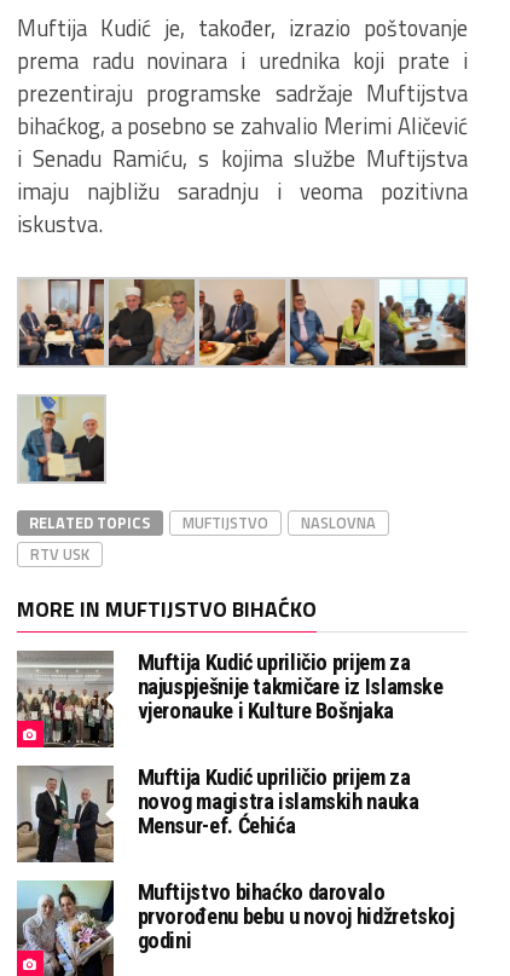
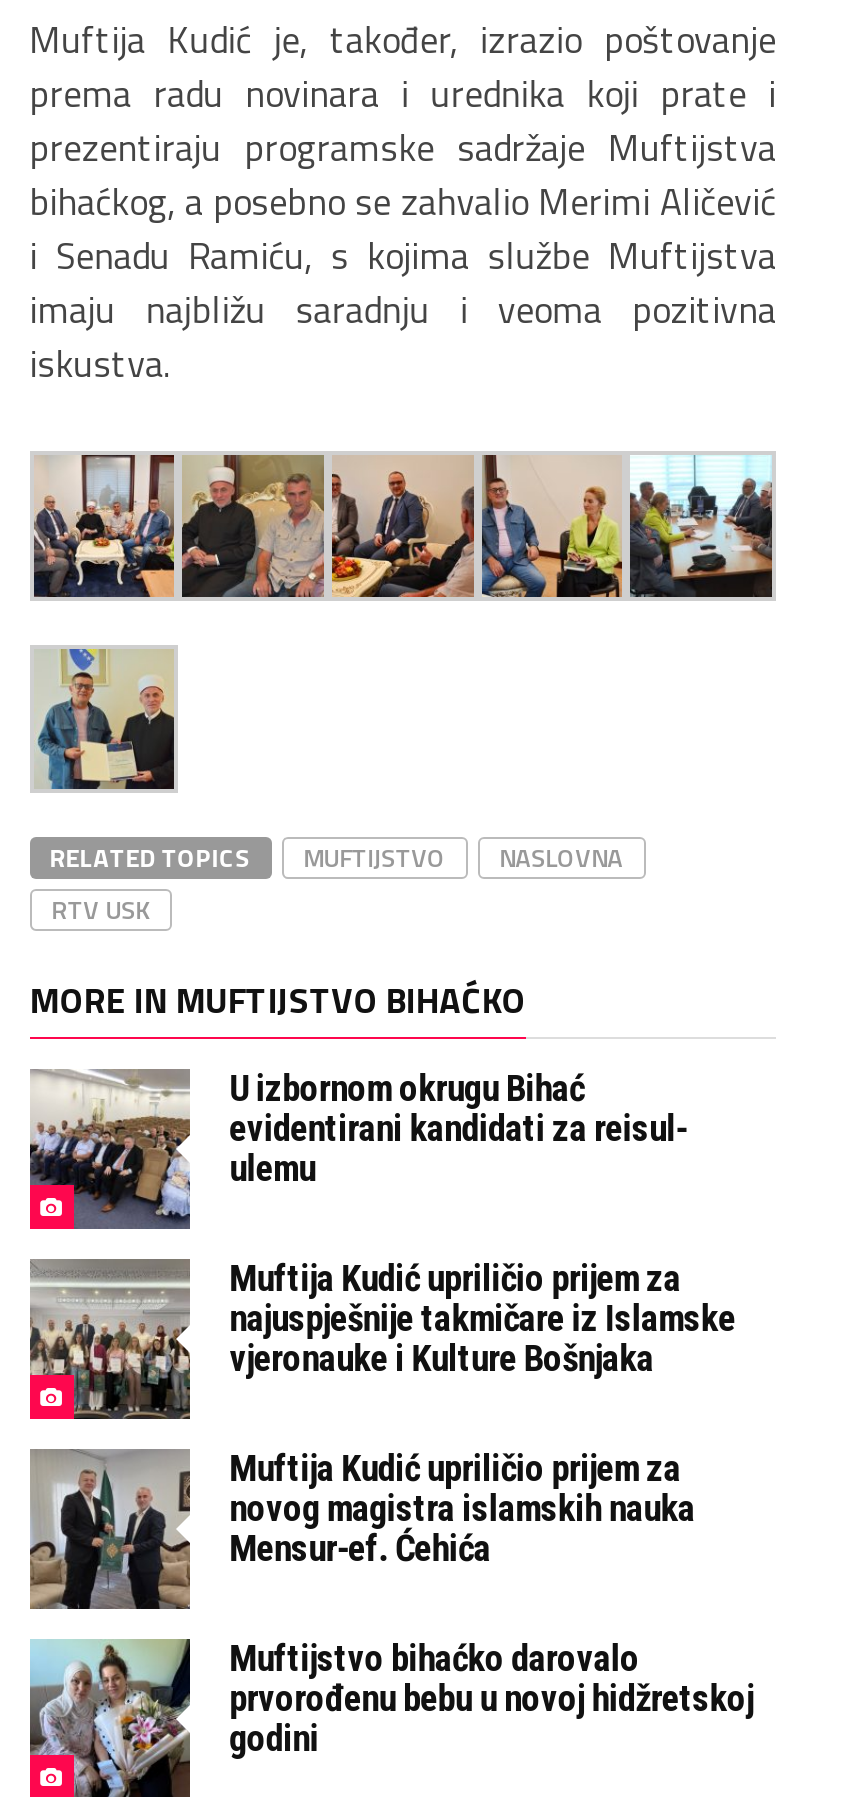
+ [image]
+ U izbornom okrugu Bihać
+ evidentirani kandidati za reisul-
+ ulemu
